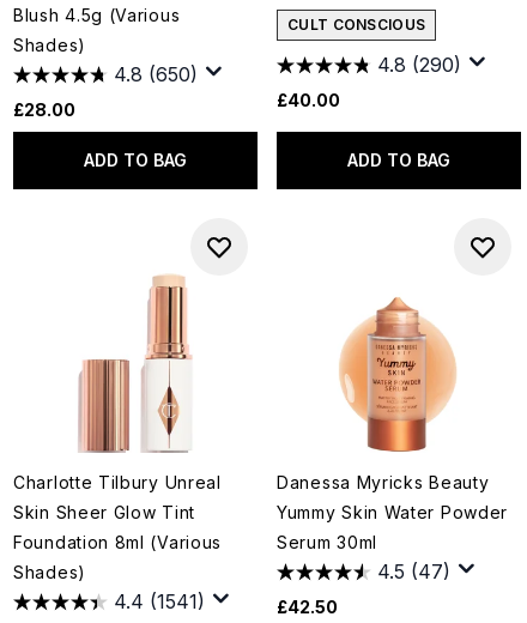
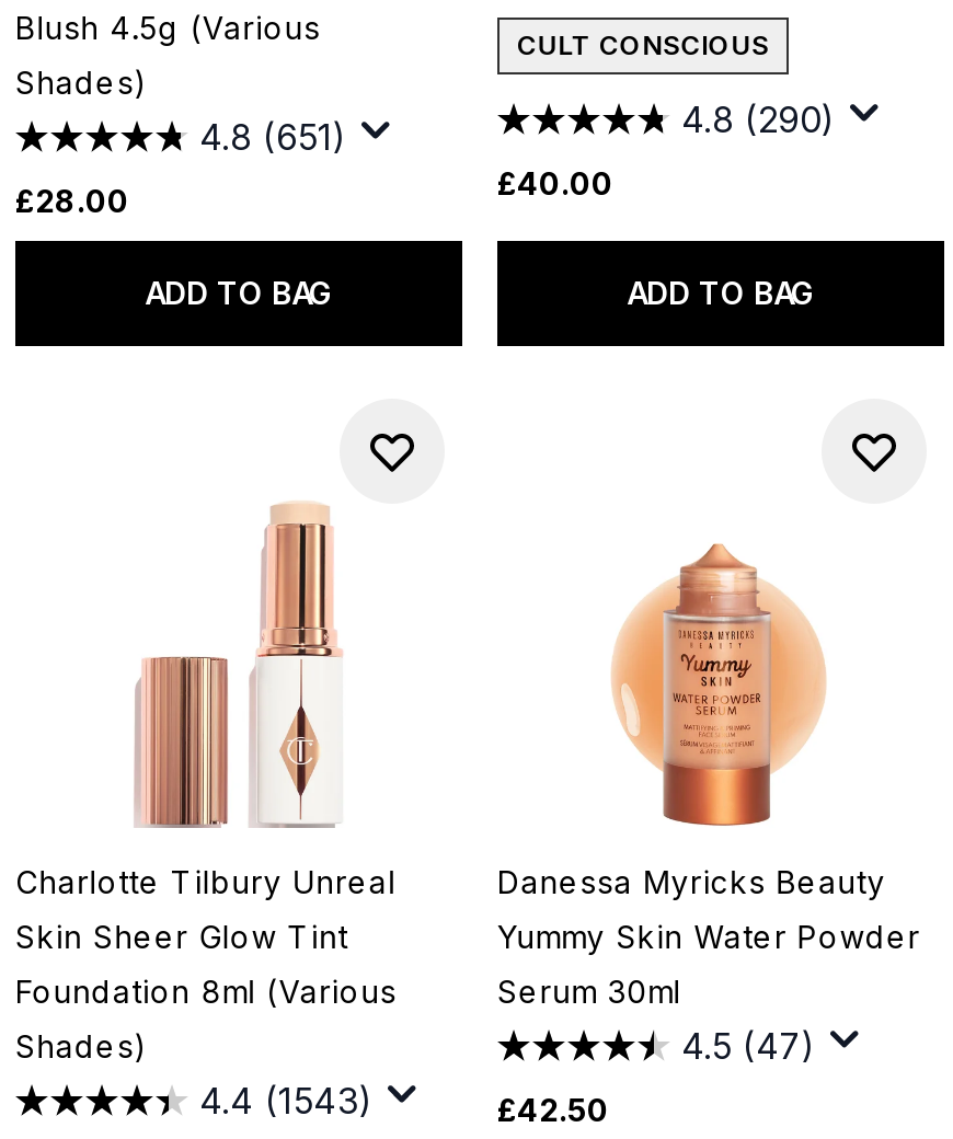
- 4.8 (650)
+ 4.8 (651)

- 4.4 (1541)
+ 4.4 (1543)
